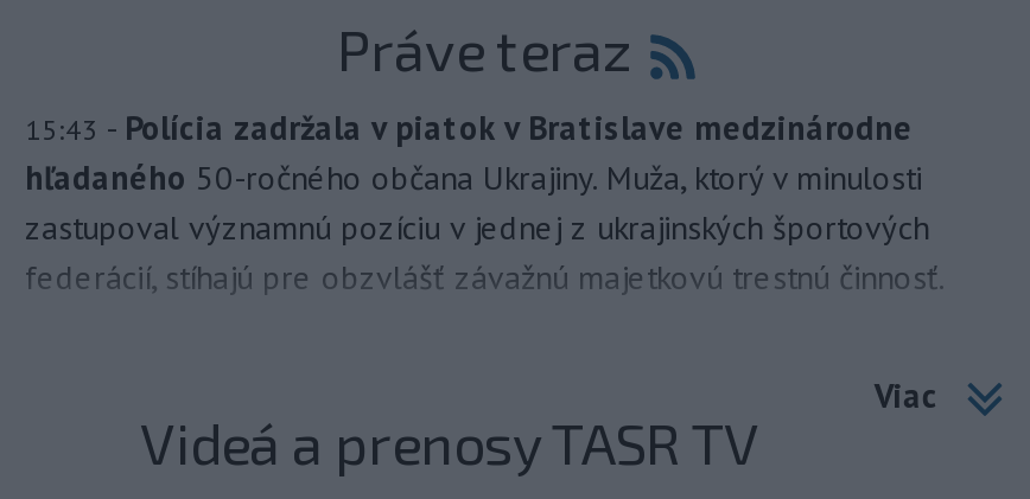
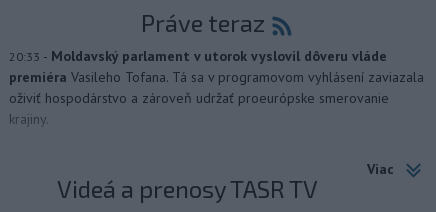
- 15:43 - Polícia zadržala v piatok v Bratislave medzinárodne
- hľadaného 50-ročného občana Ukrajiny. Muža, ktorý v minulosti
- zastupoval významnú pozíciu v jednej z ukrajinských športových
- federácií, stíhajú pre obzvlášť závažnú majetkovú trestnú činnosť.
+ 20:33 - Moldavský parlament v utorok vyslovil dôveru vláde
+ premiéra Vasileho Tofana. Tá sa v programovom vyhlásení zaviazala
+ oživiť hospodárstvo a zároveň udržať proeurópske smerovanie
+ krajiny.
